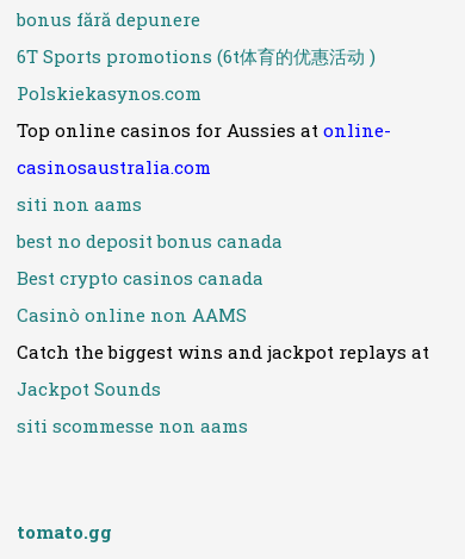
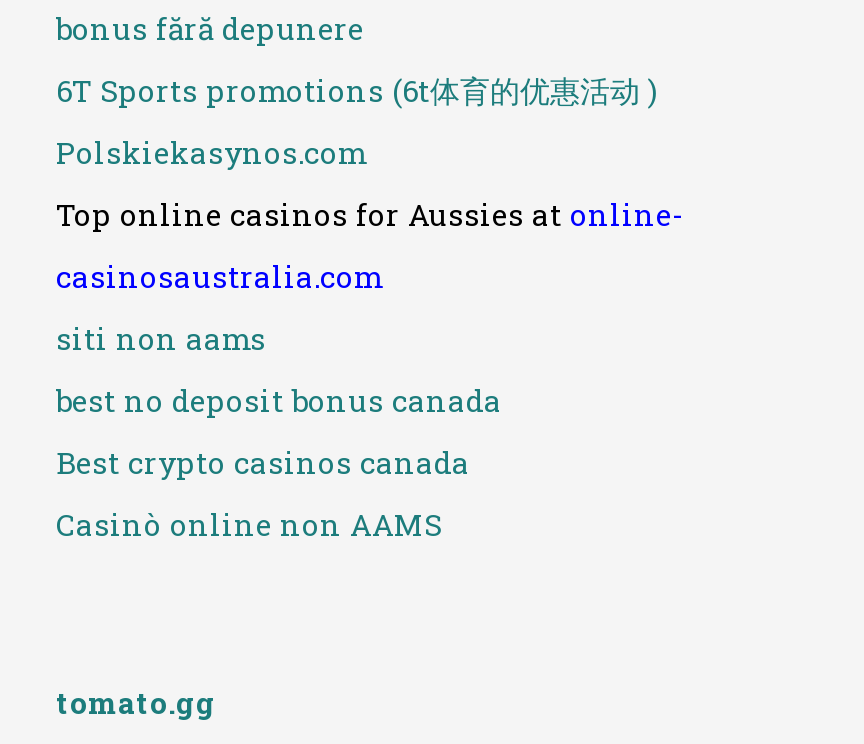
- Catch the biggest wins and jackpot replays at
- Jackpot Sounds
- siti scommesse non aams
